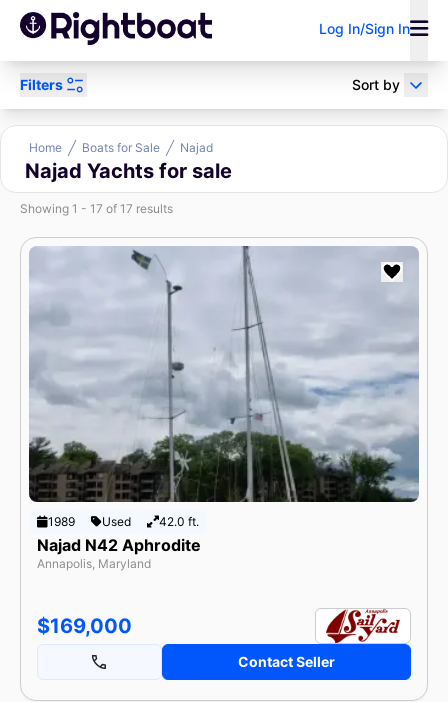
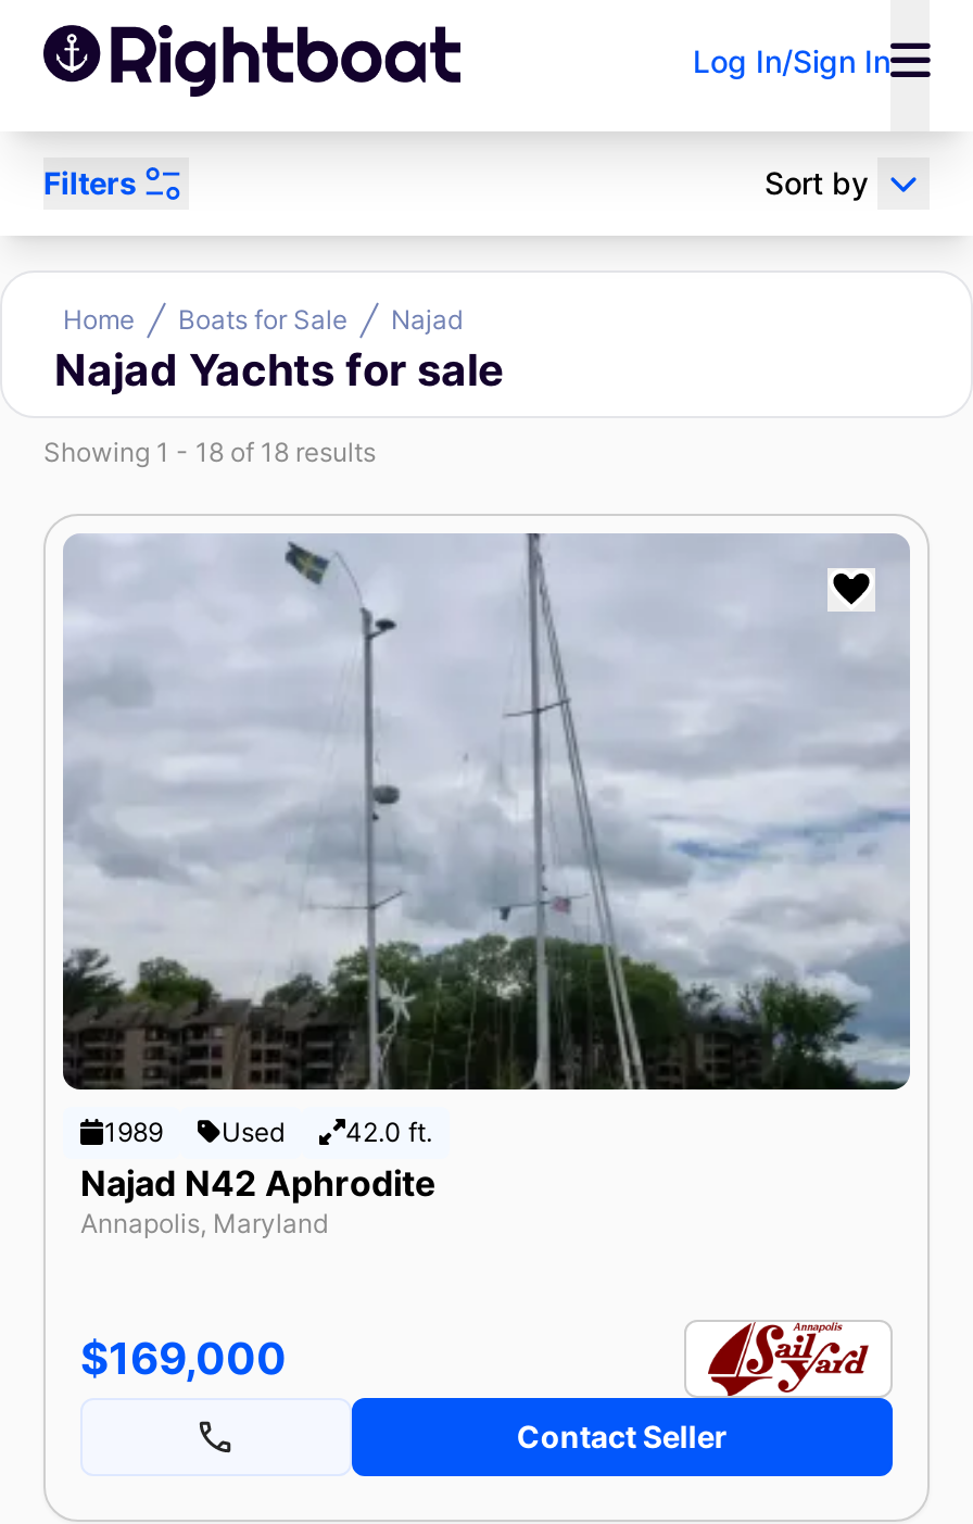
- Showing 1 - 17 of 17 results
+ Showing 1 - 18 of 18 results
